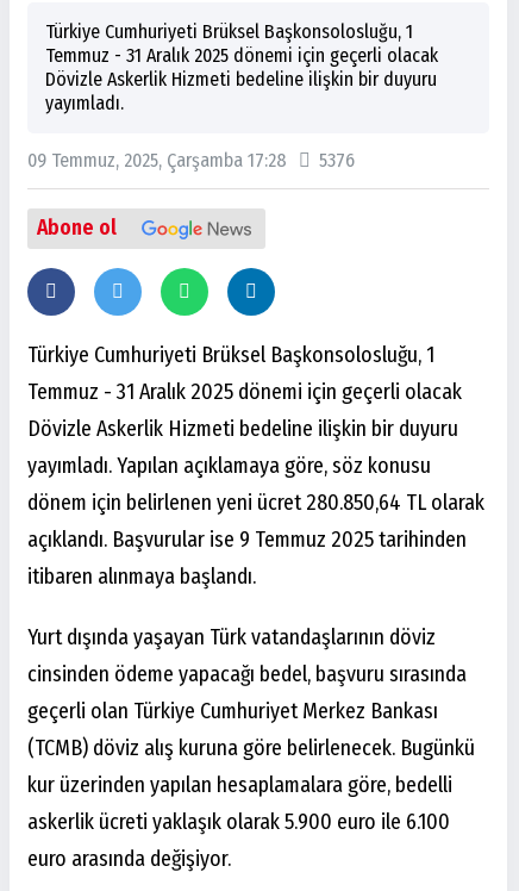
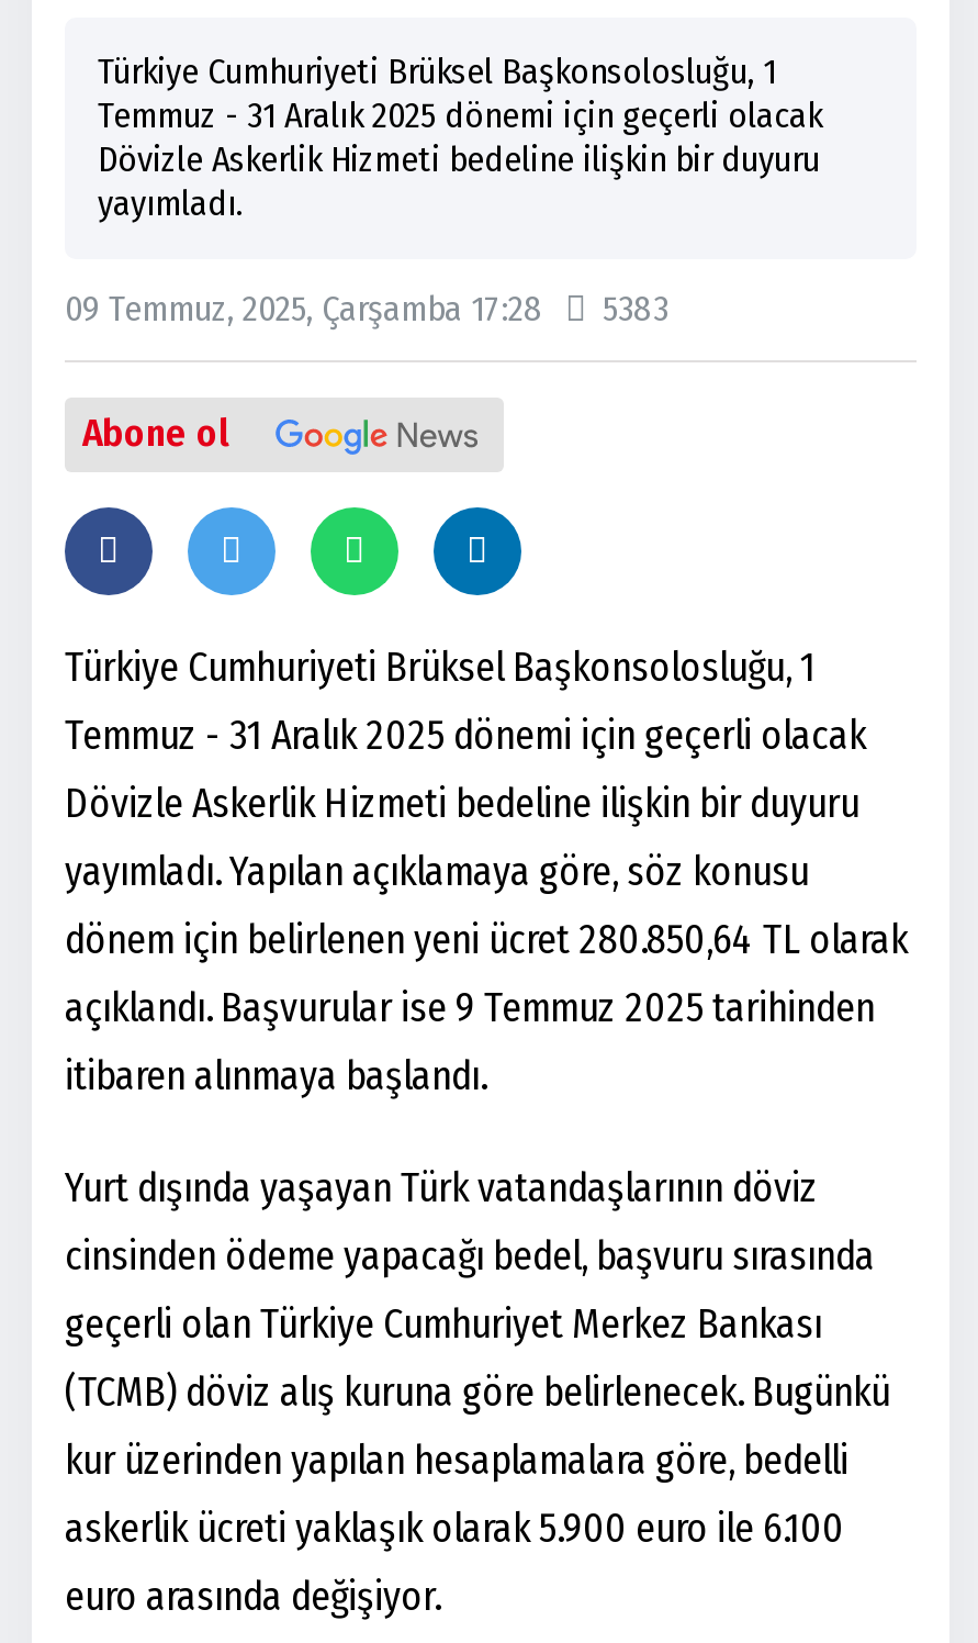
- 09 Temmuz, 2025, Çarşamba 17:28 5376
+ 09 Temmuz, 2025, Çarşamba 17:28 5383
